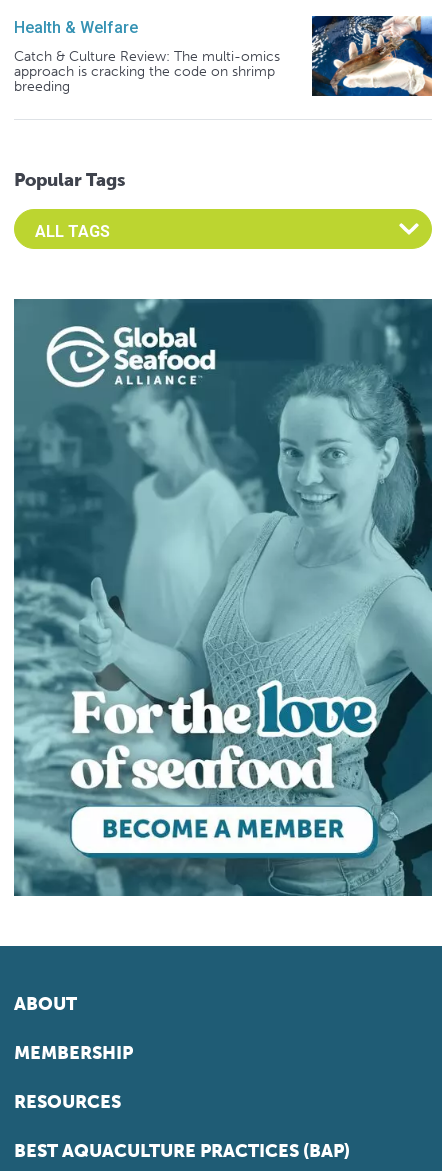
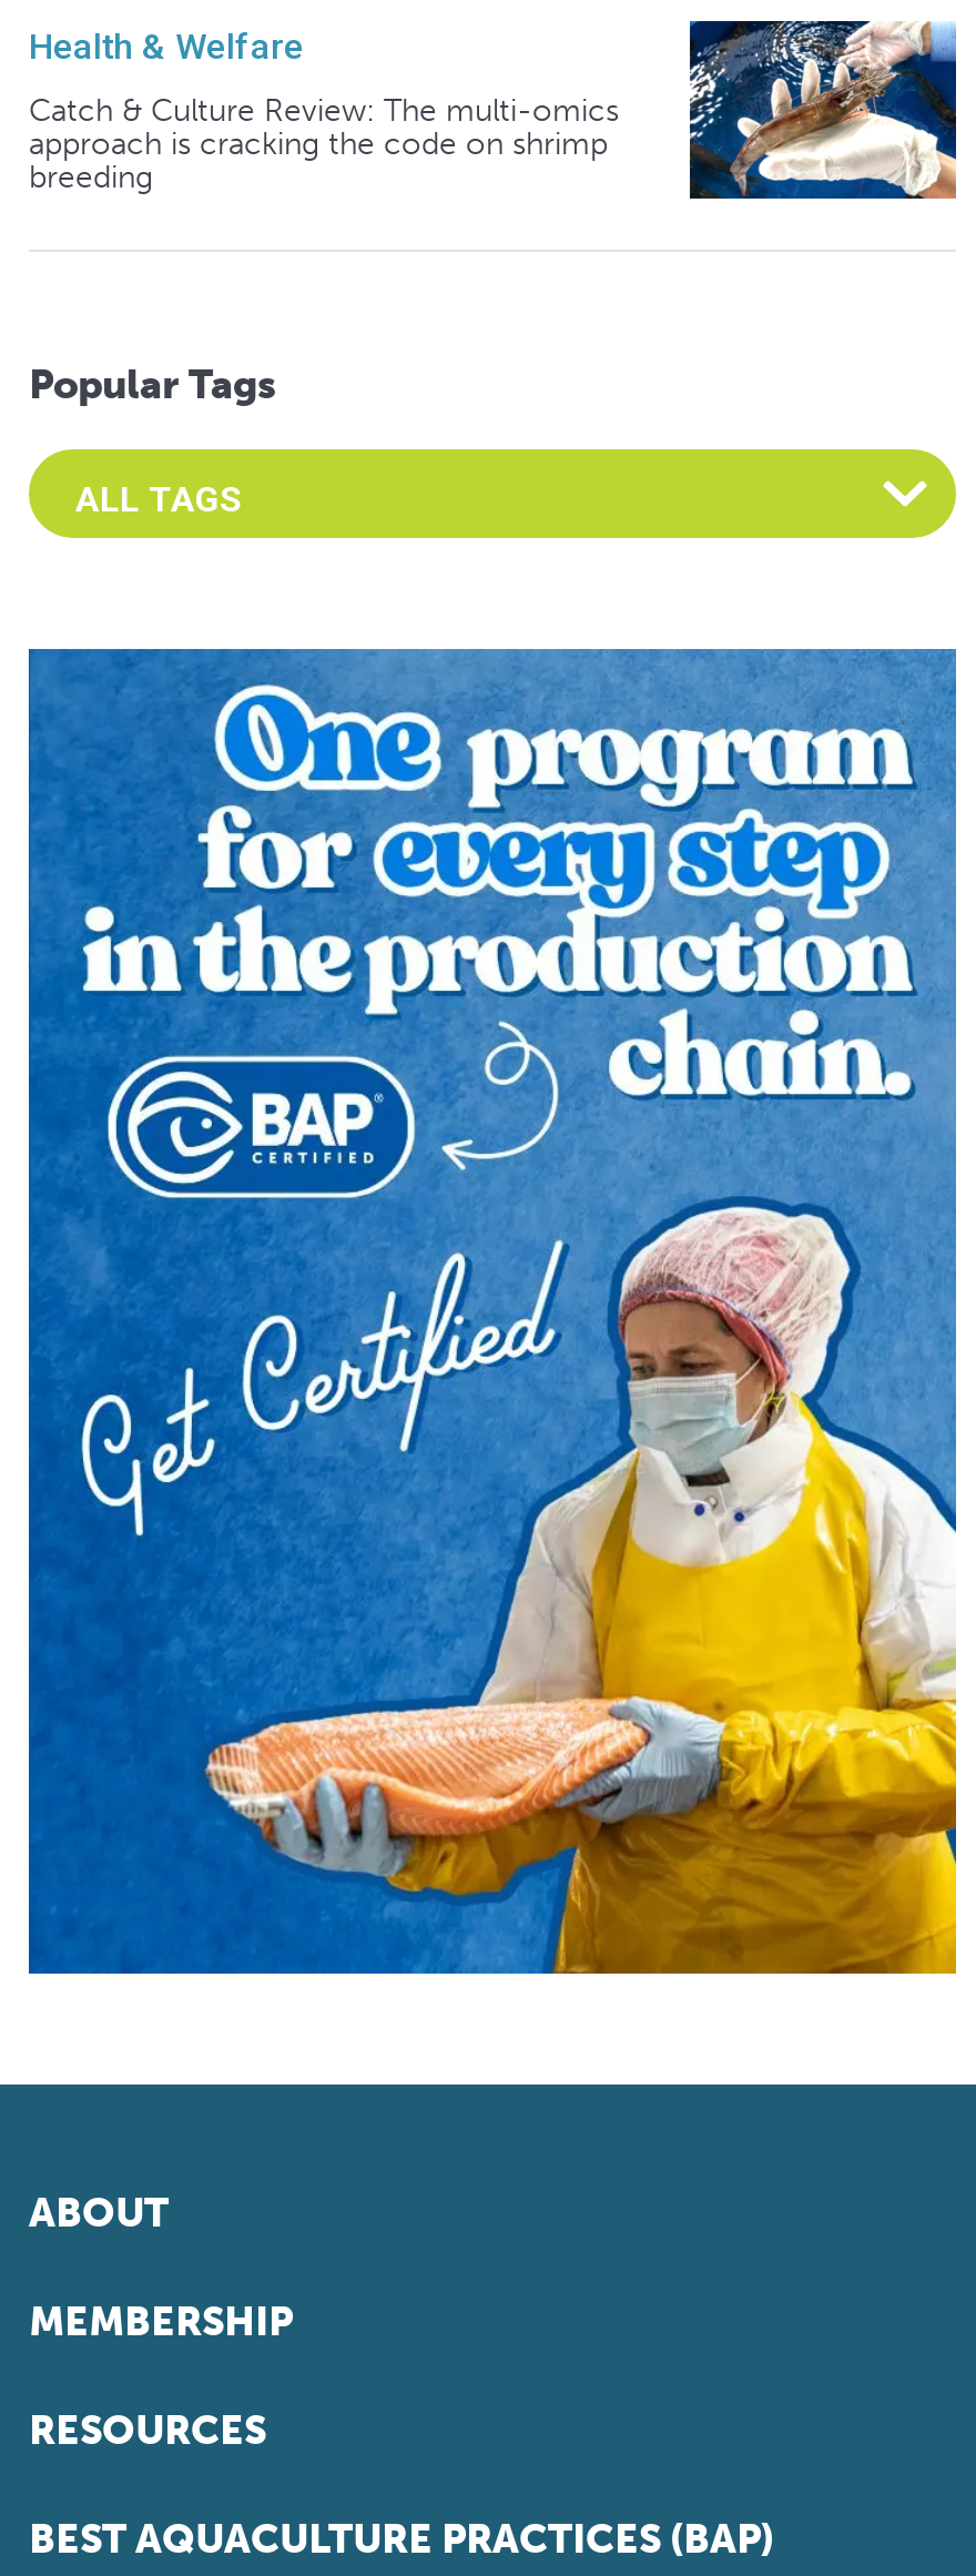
- [image]
+ [image]
